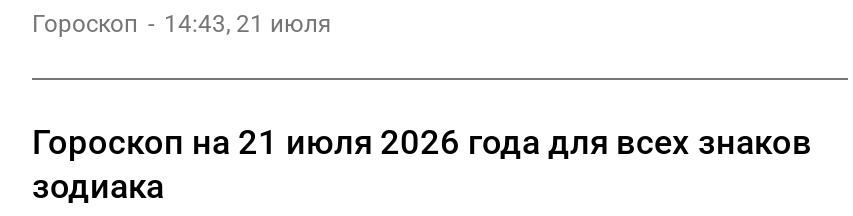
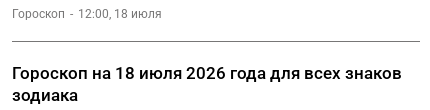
- Гороскоп 14:43, 21 июля
+ Гороскоп 12:00, 18 июля

- Гороскоп на 21 июля 2026 года для всех знаков
+ Гороскоп на 18 июля 2026 года для всех знаков
